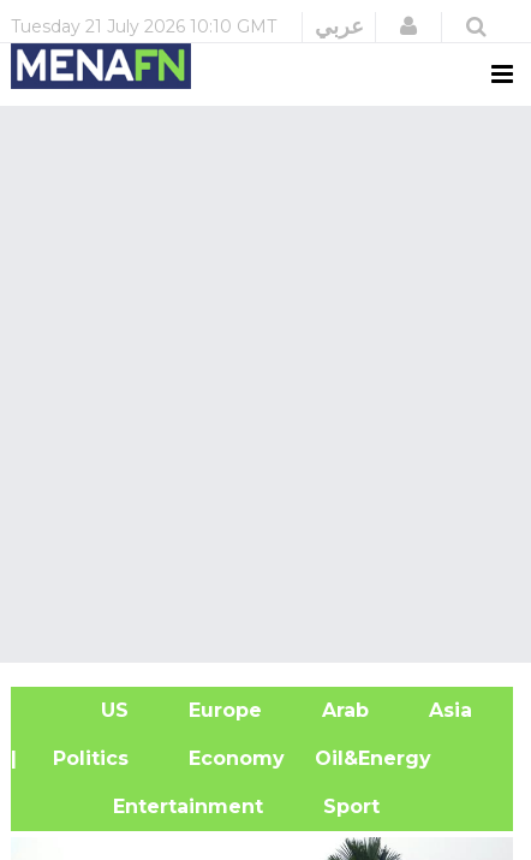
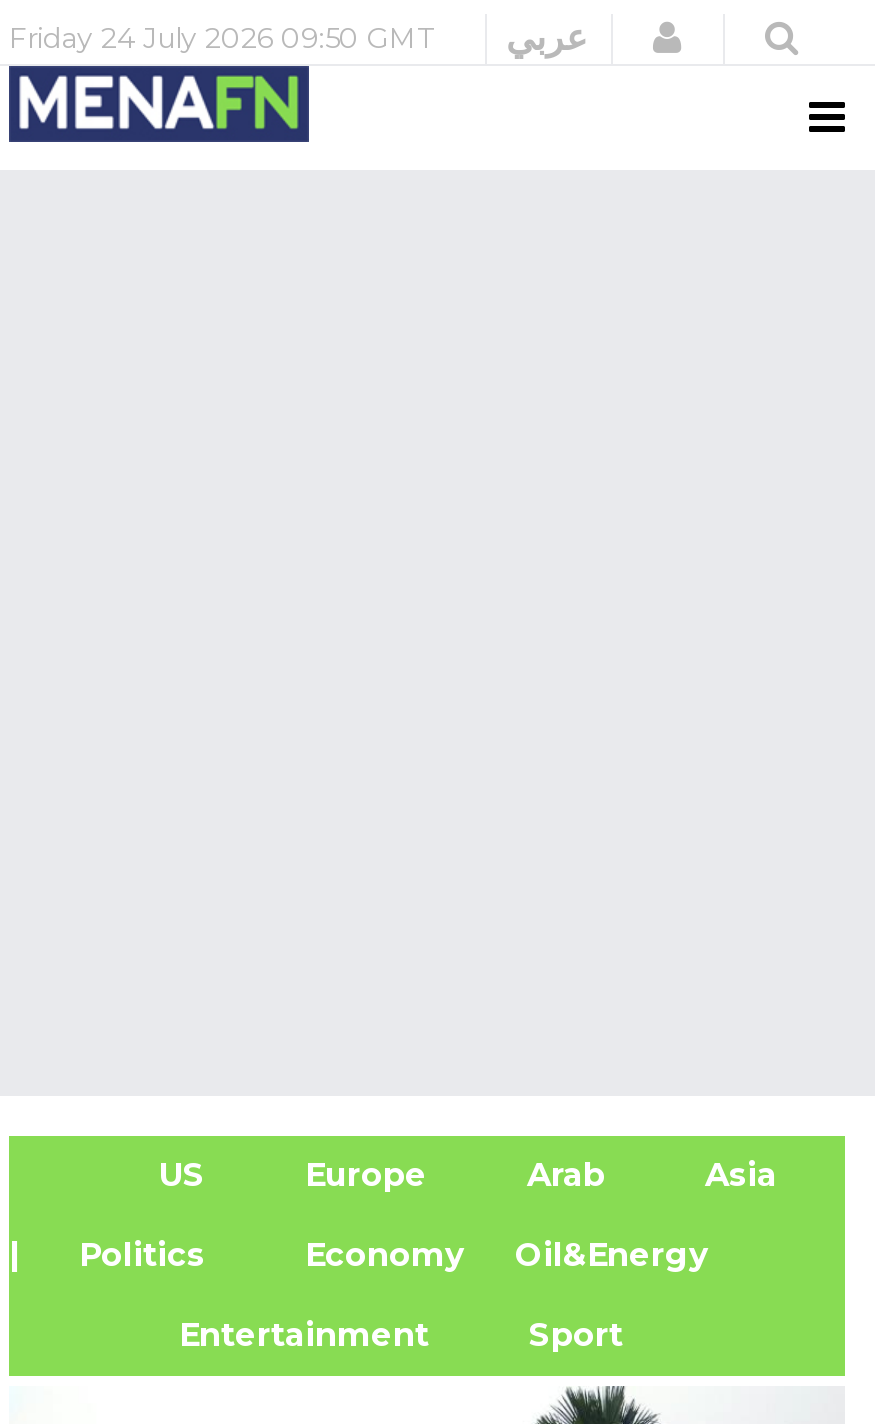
- Tuesday 21 July 2026 10:10 GMT
+ Friday 24 July 2026 09:50 GMT
